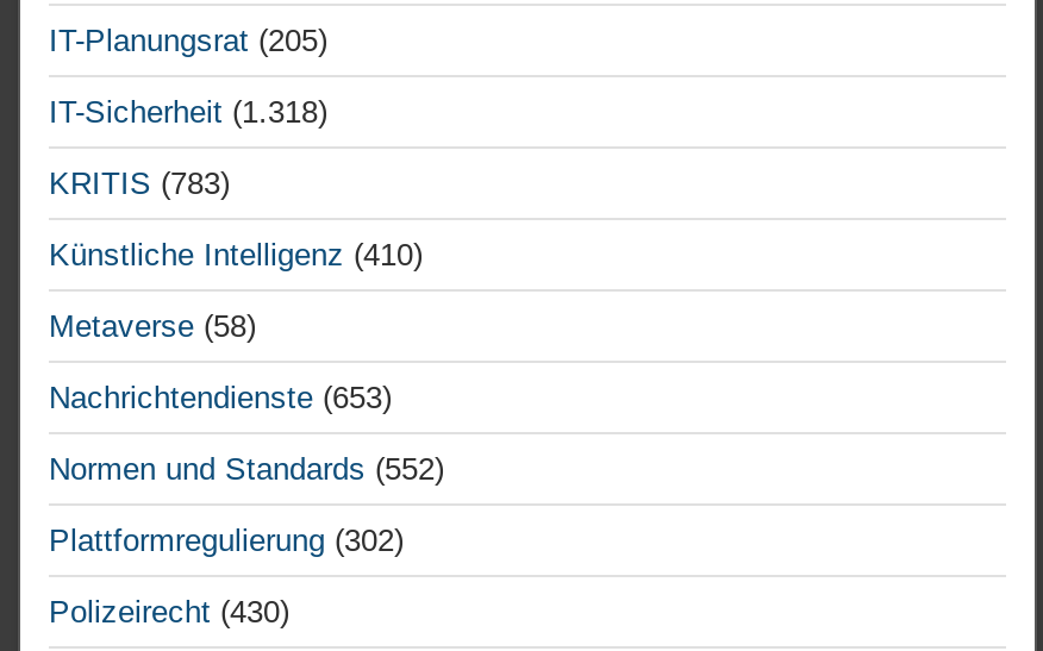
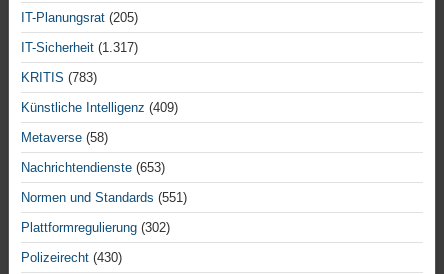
- IT-Sicherheit (1.318)
+ IT-Sicherheit (1.317)

- Künstliche Intelligenz (410)
+ Künstliche Intelligenz (409)

- Normen und Standards (552)
+ Normen und Standards (551)
